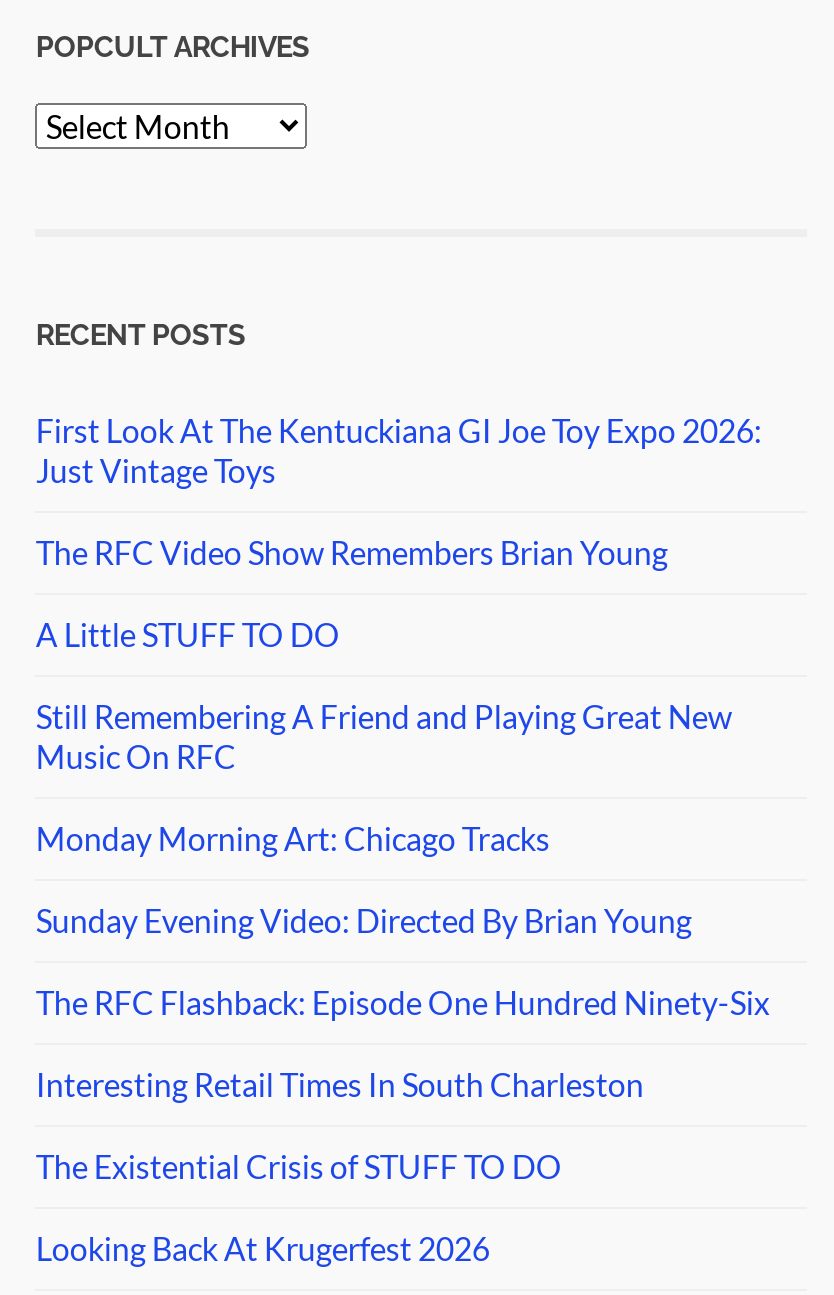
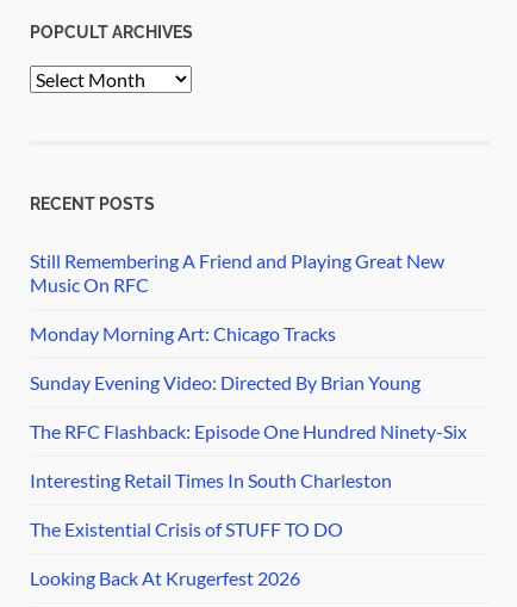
- First Look At The Kentuckiana GI Joe Toy Expo 2026:
- Just Vintage Toys
- The RFC Video Show Remembers Brian Young
- A Little STUFF TO DO
